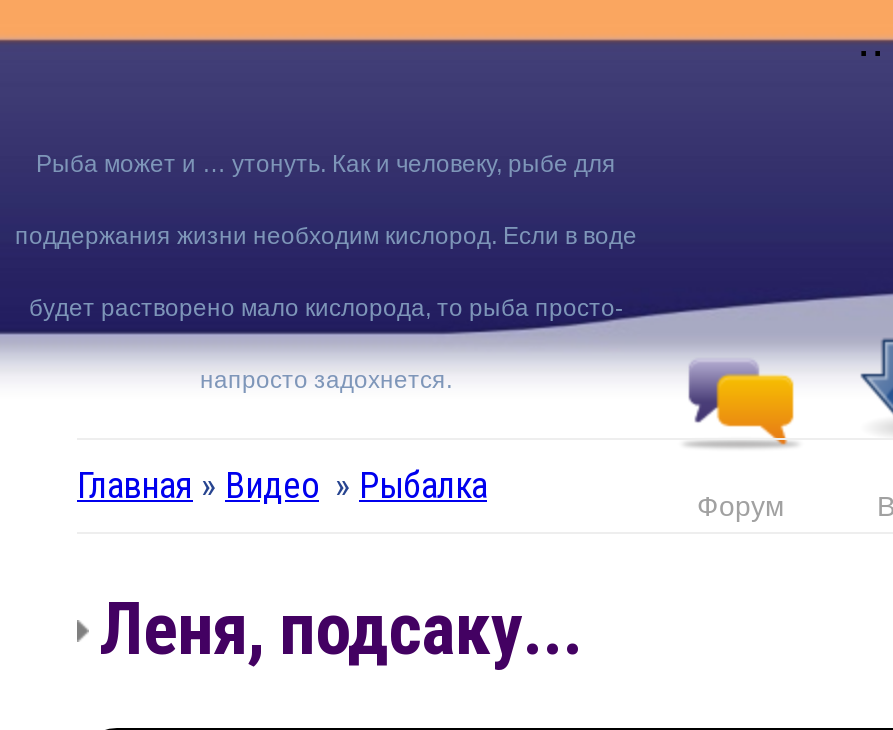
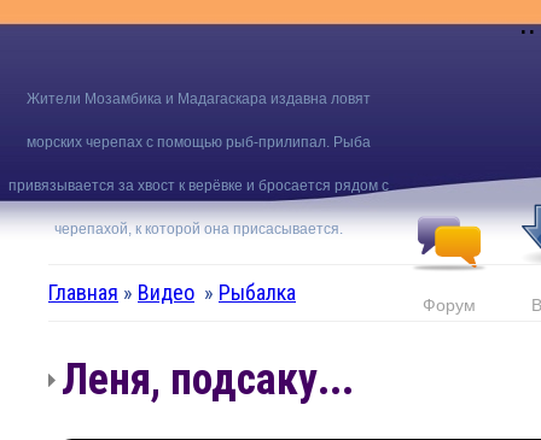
- Рыба может и … утонуть. Как и человеку, рыбе для
+ Жители Мозамбика и Мадагаскара издавна ловят

- поддержания жизни необходим кислород. Если в воде
+ морских черепах с помощью рыб-прилипал. Рыба

- будет растворено мало кислорода, то рыба просто-
+ привязывается за хвост к верёвке и бросается рядом с

- напросто задохнется.
+ черепахой, к которой она присасывается.
